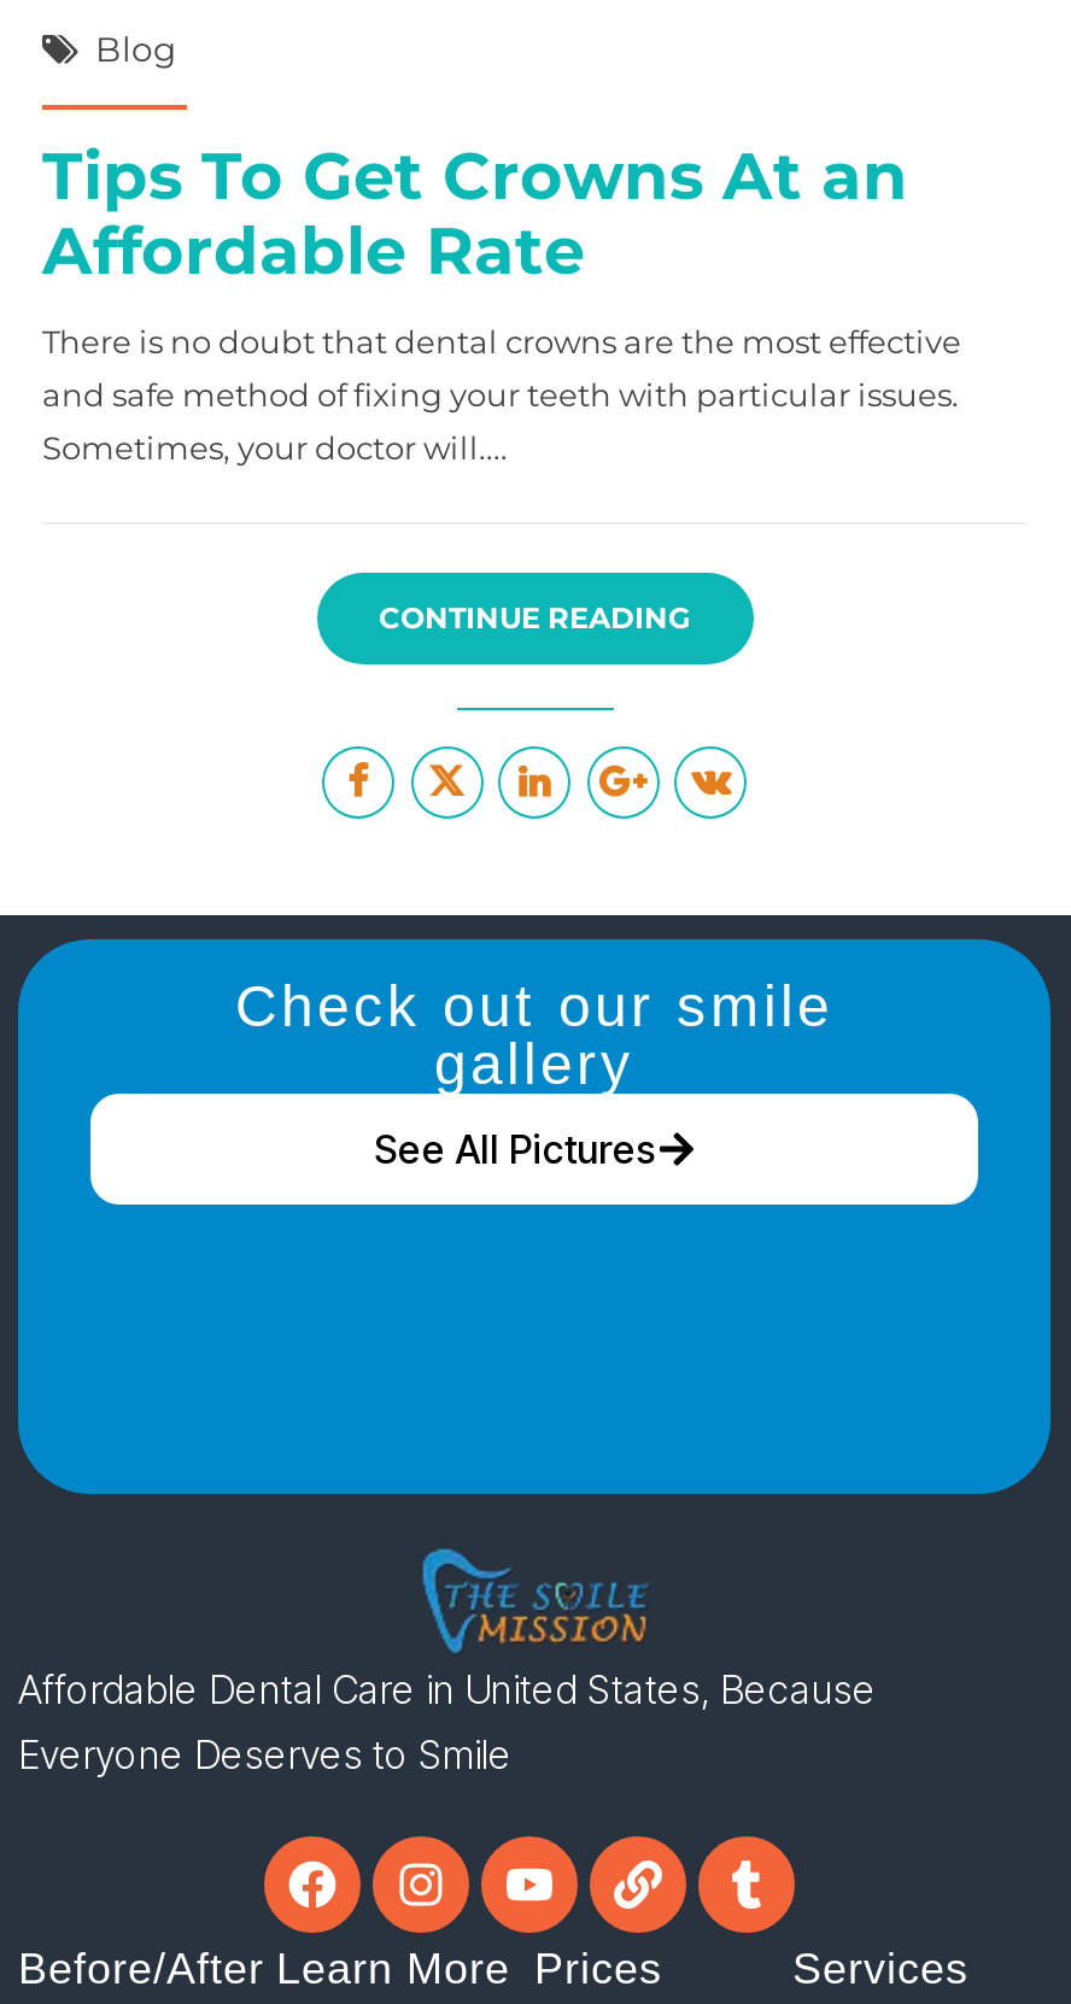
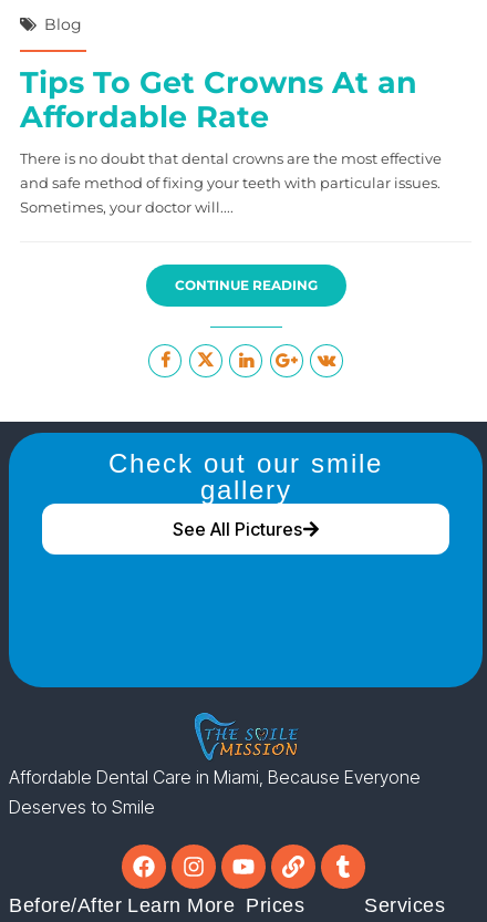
- Affordable Dental Care in United States, Because
- Everyone Deserves to Smile
+ Affordable Dental Care in Miami, Because Everyone
+ Deserves to Smile
